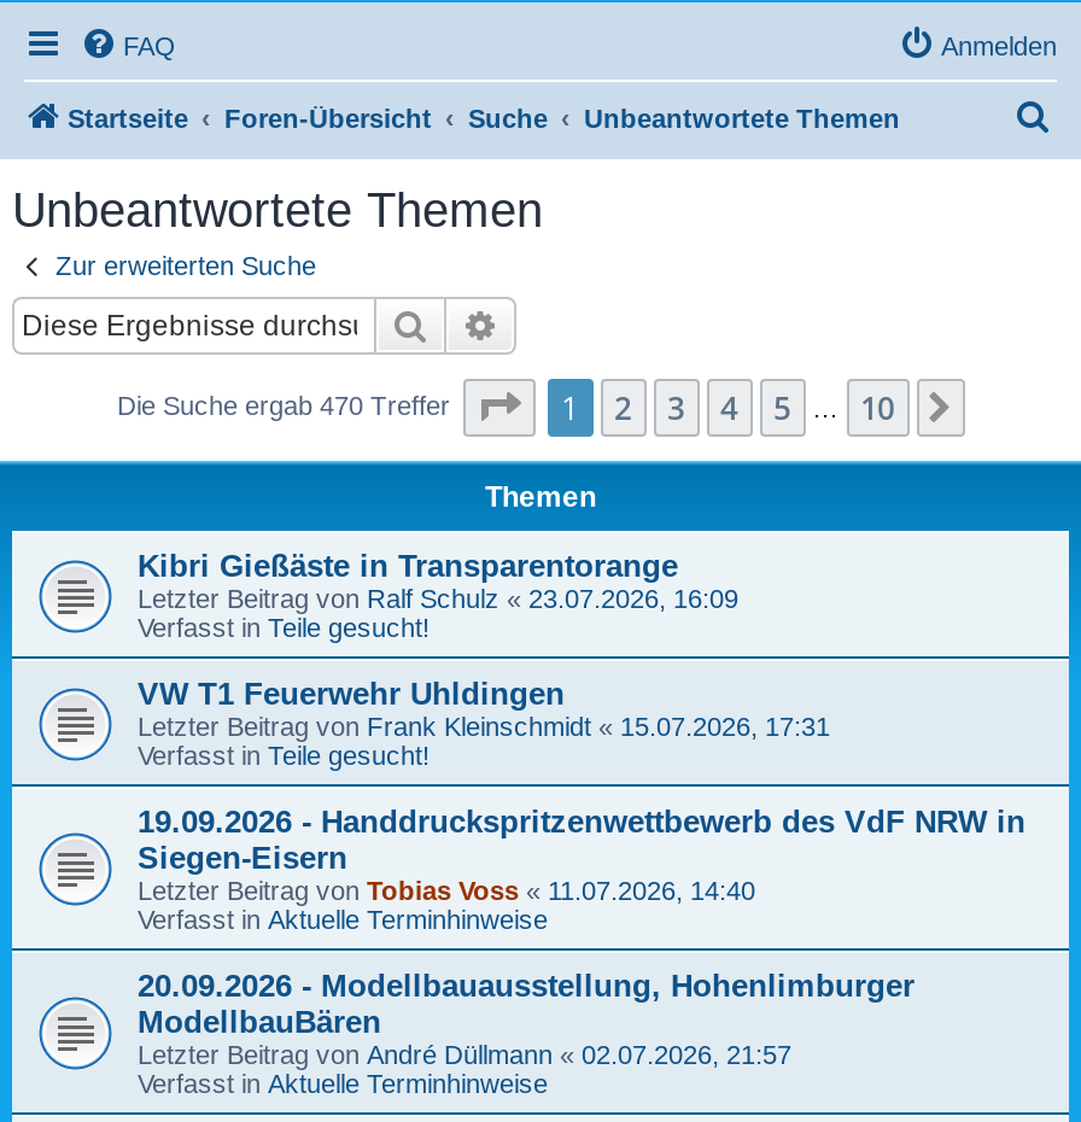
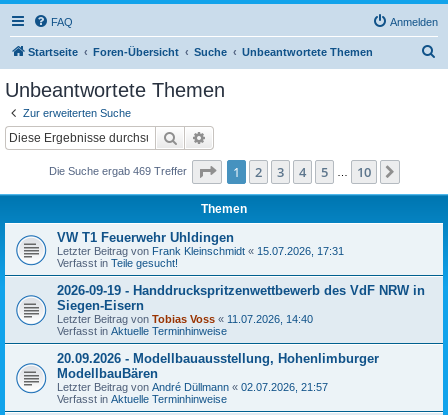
- Die Suche ergab 470 Treffer
+ Die Suche ergab 469 Treffer

- Kibri Gießäste in Transparentorange
- Letzter Beitrag von Ralf Schulz «23.07.2026, 16:09
- Verfasst in Teile gesucht!

- 19.09.2026 - Handdruckspritzenwettbewerb des VdF NRW in
+ 2026-09-19 - Handdruckspritzenwettbewerb des VdF NRW in
